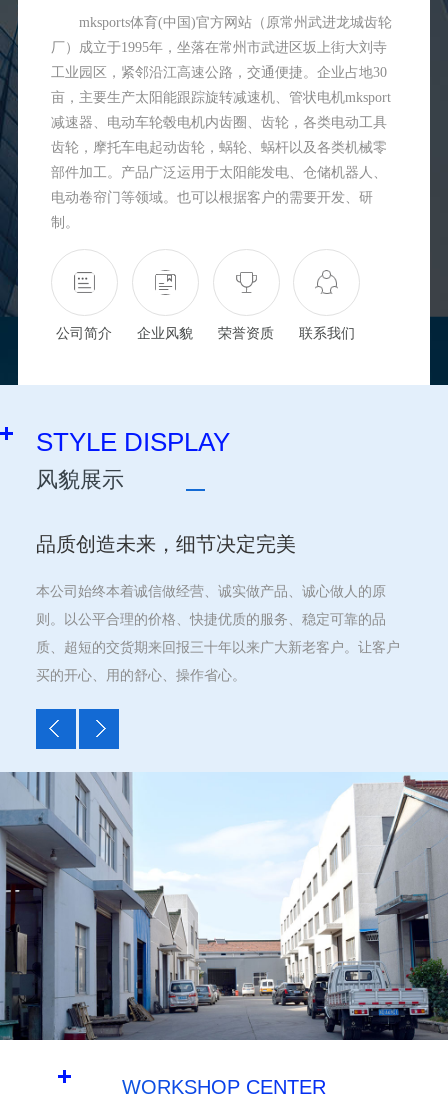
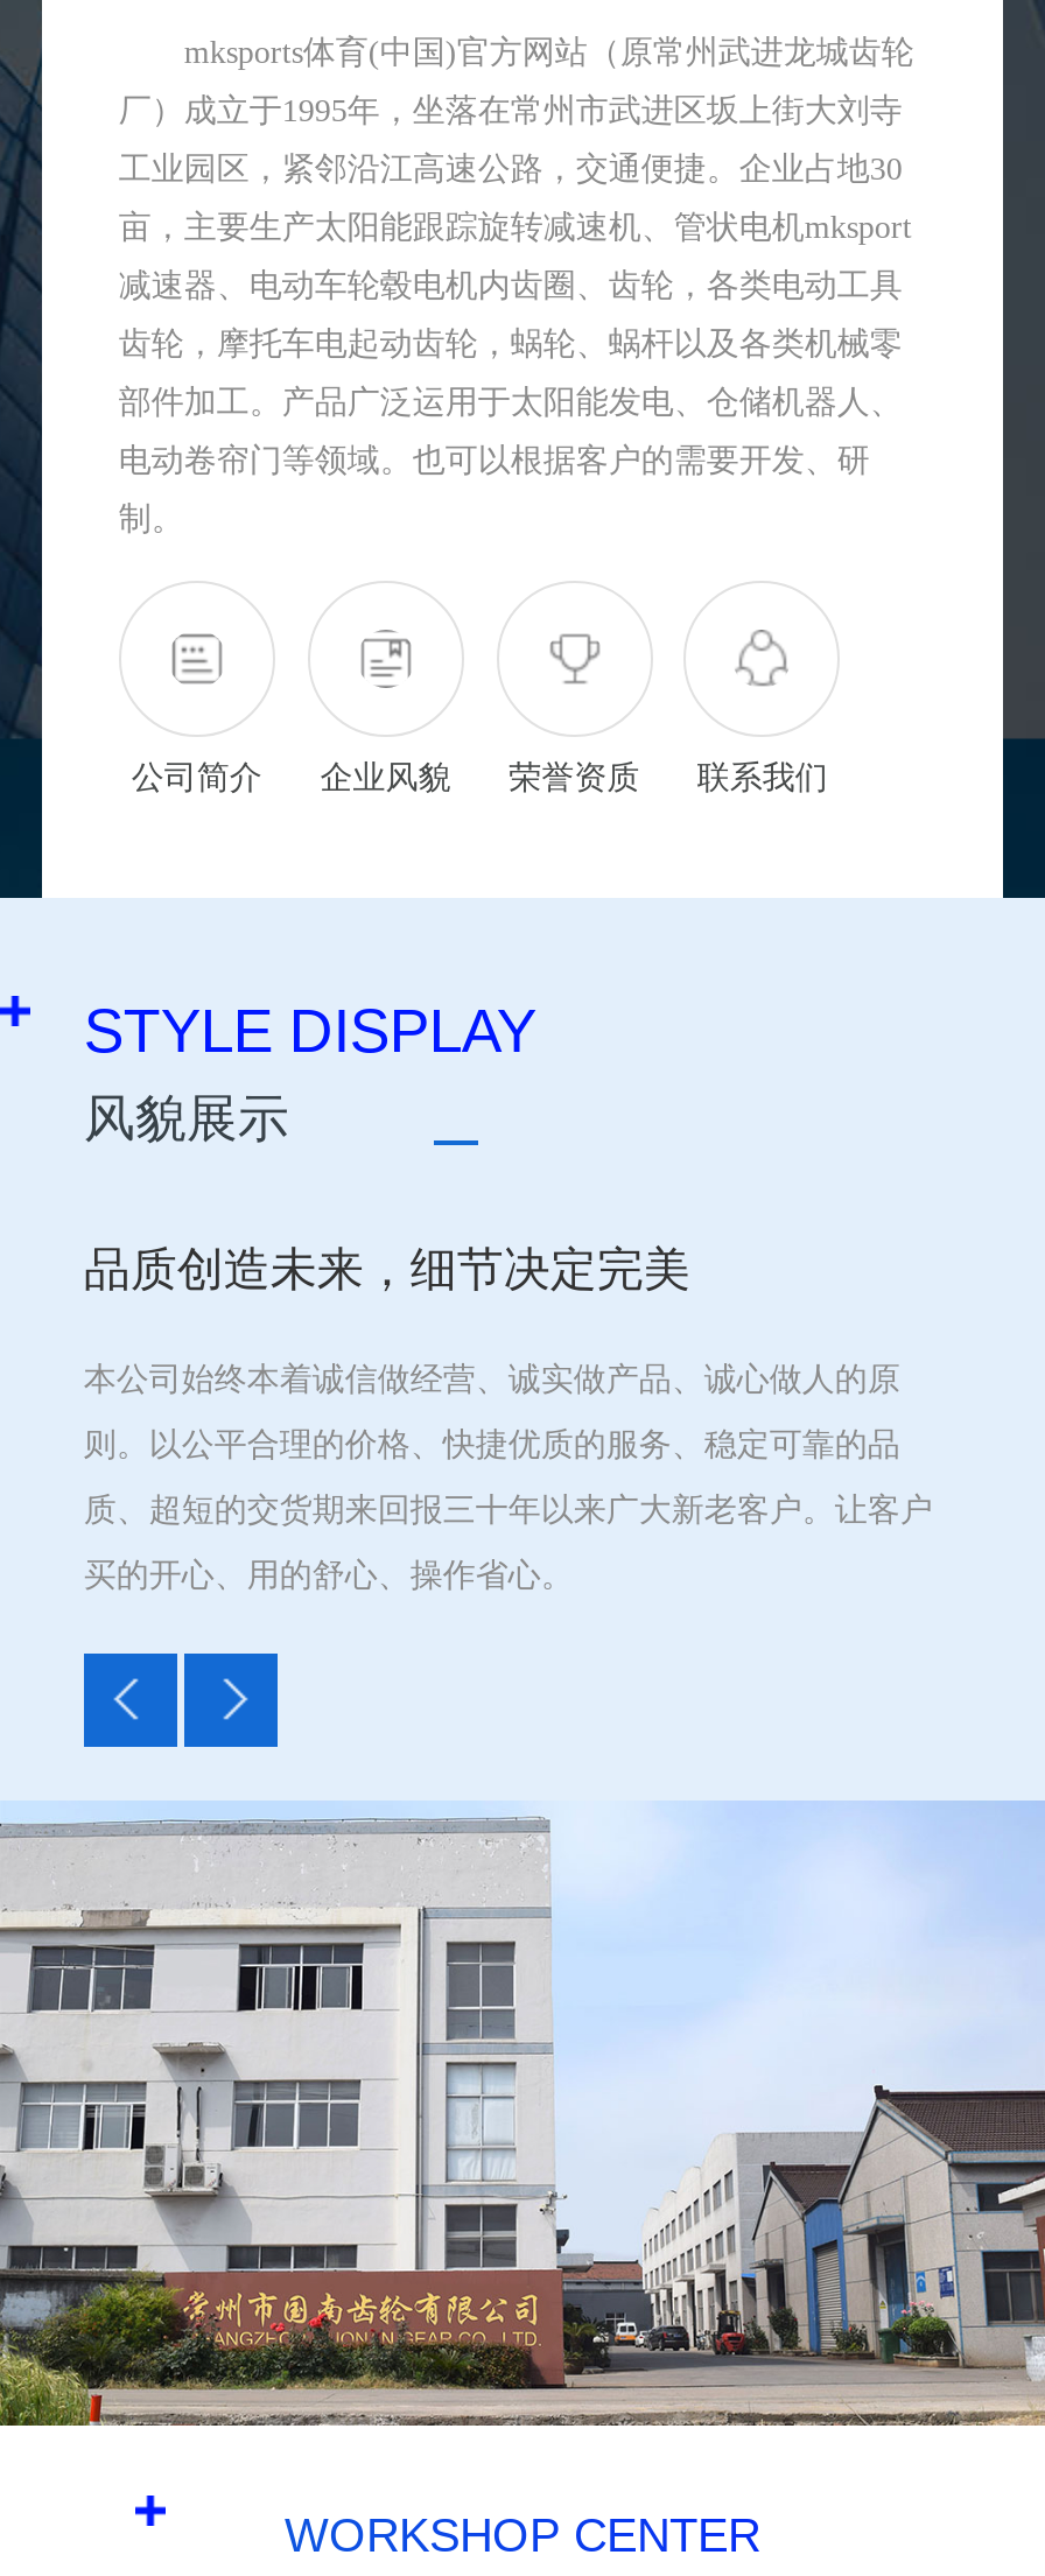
- [image]
+ [image]
